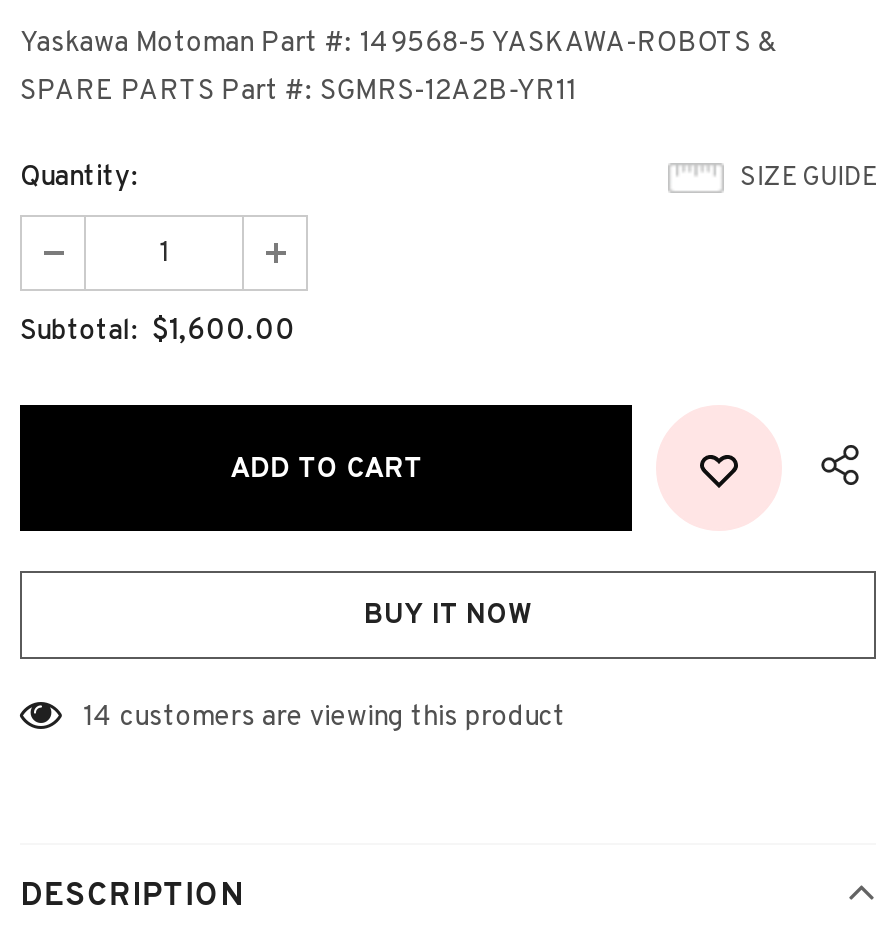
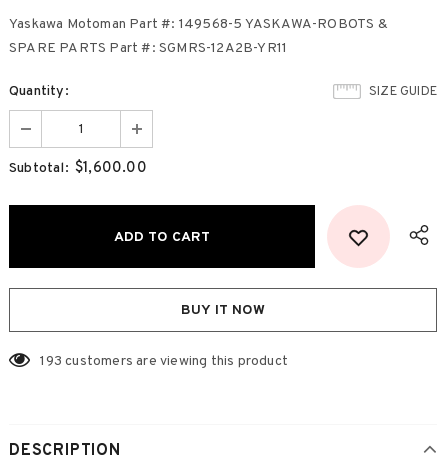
- 14 customers are viewing this product
+ 193 customers are viewing this product
